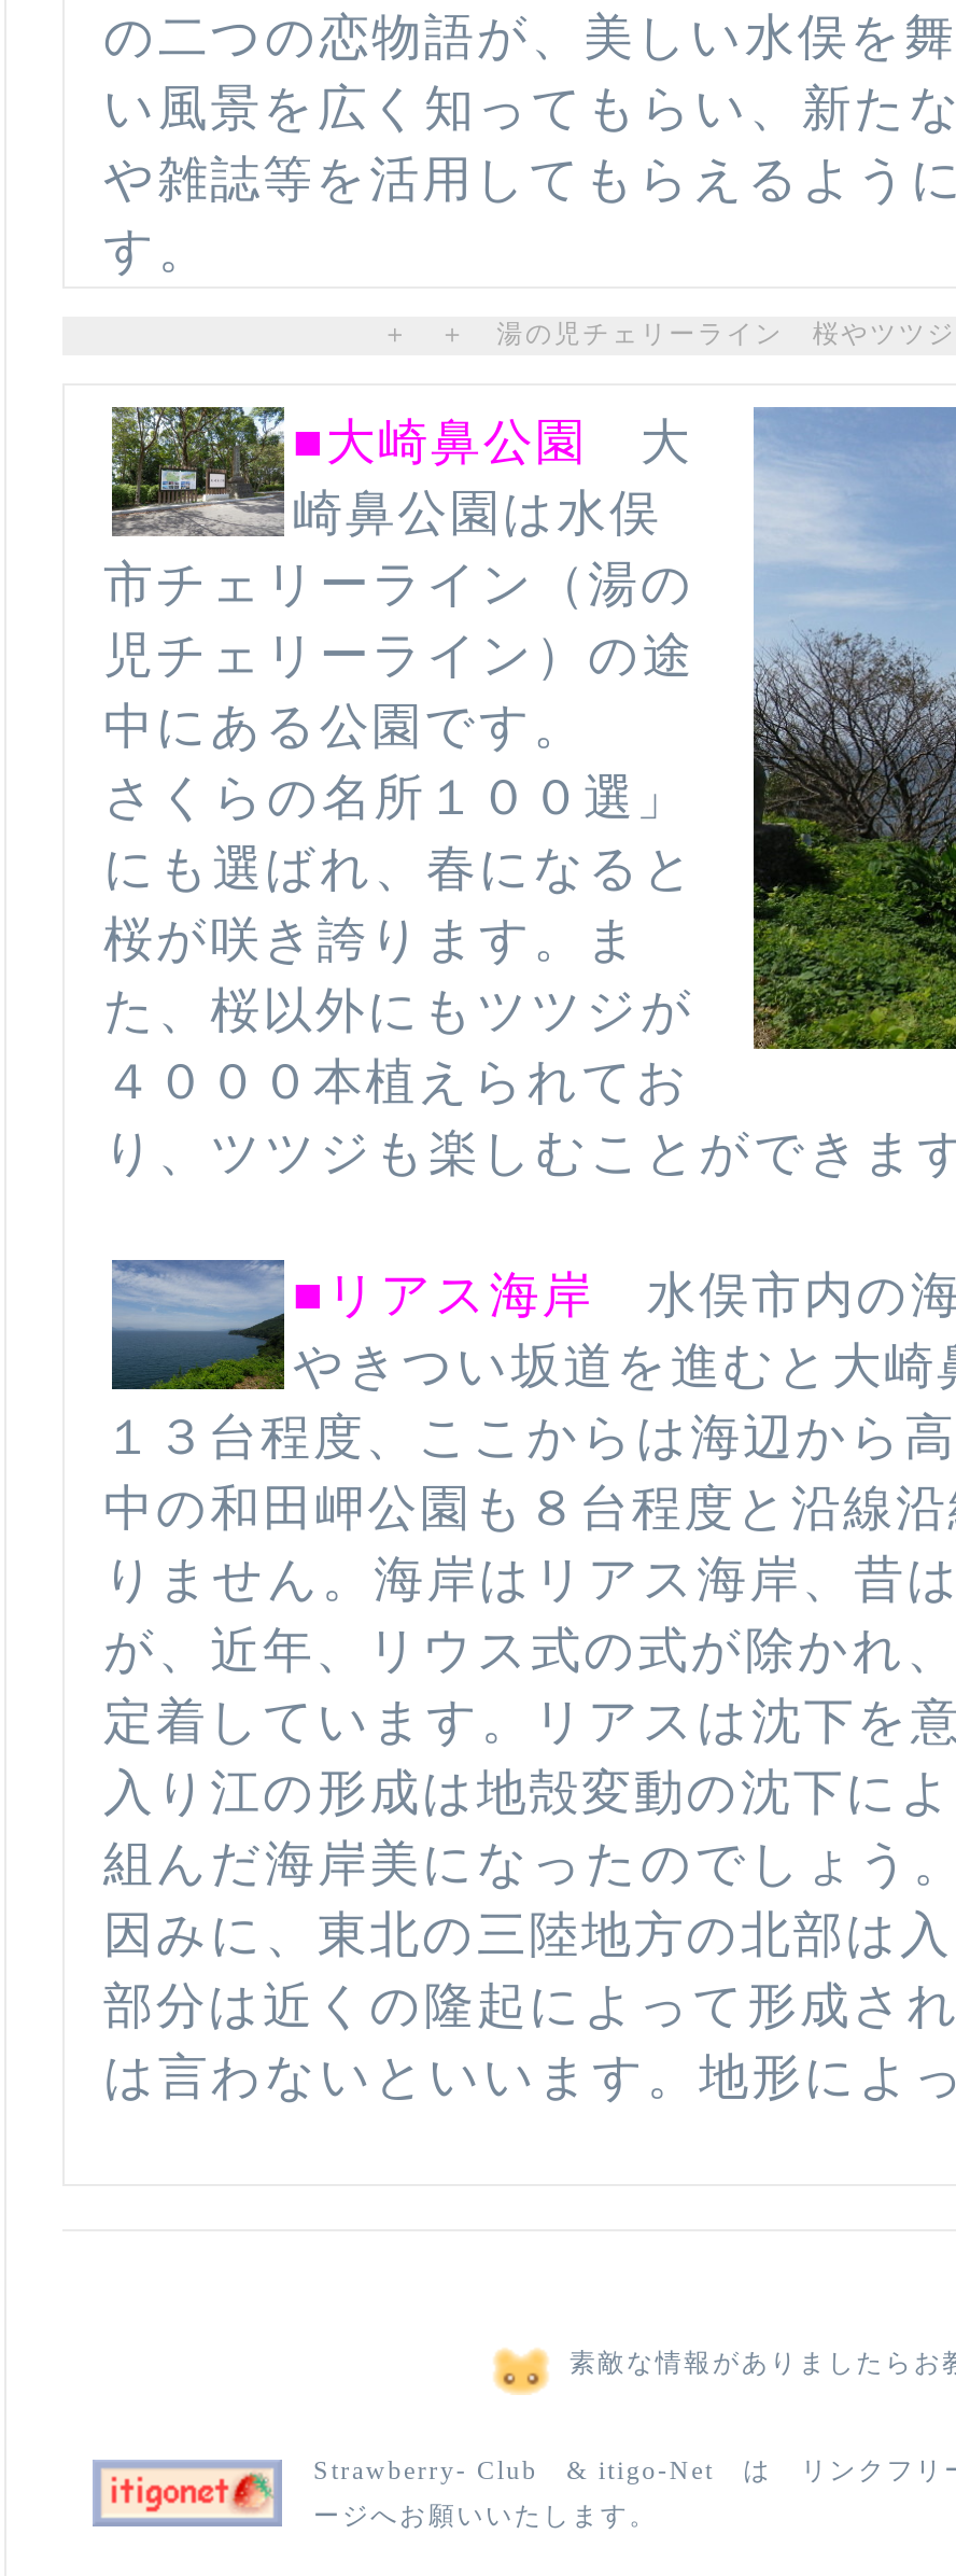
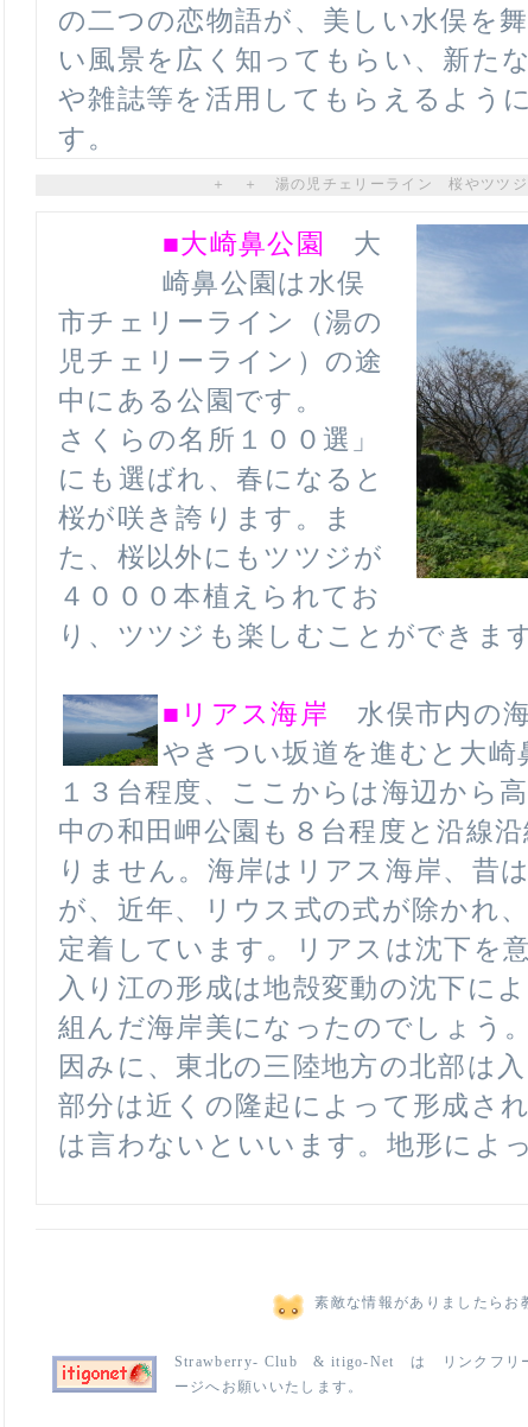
- [image]
